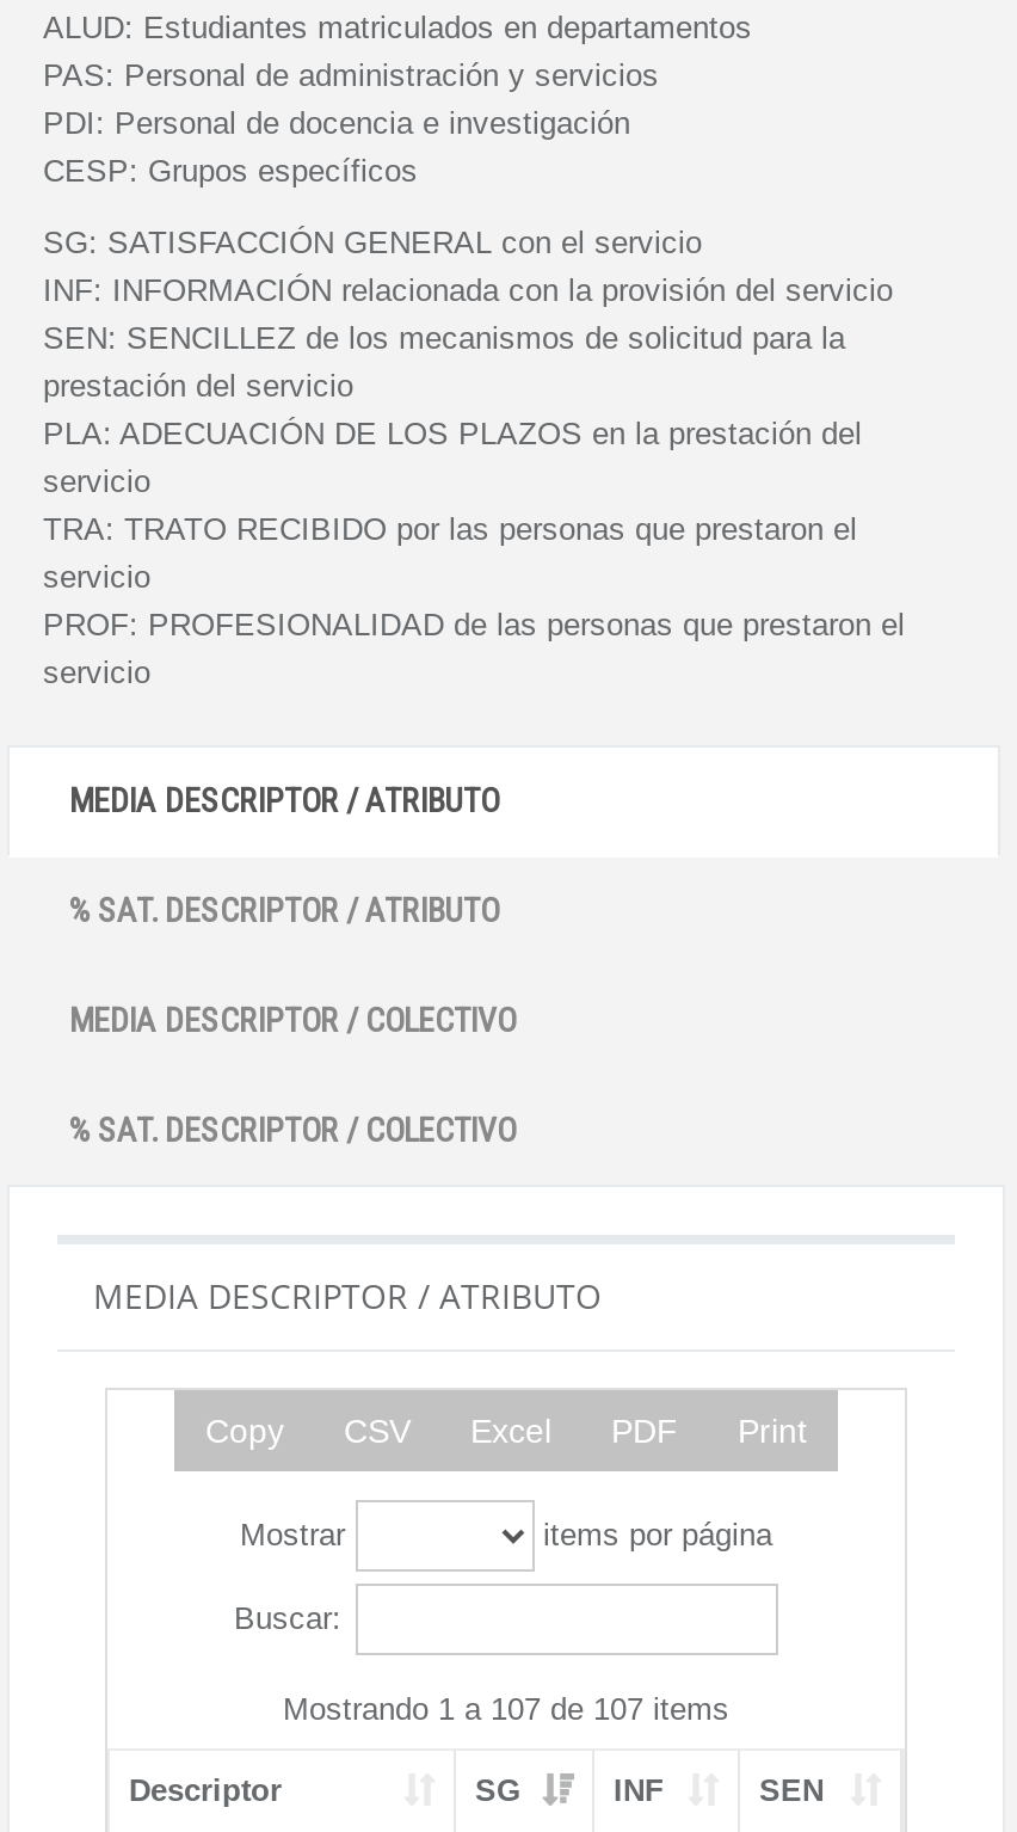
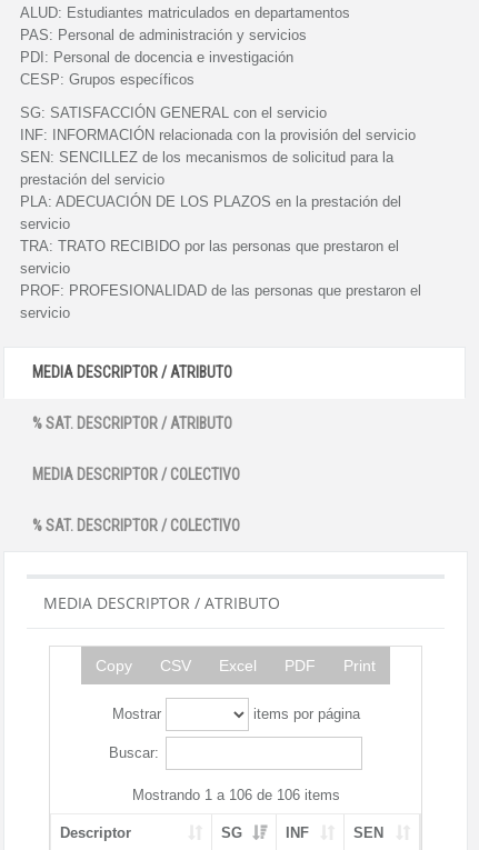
- Mostrando 1 a 107 de 107 items
+ Mostrando 1 a 106 de 106 items
